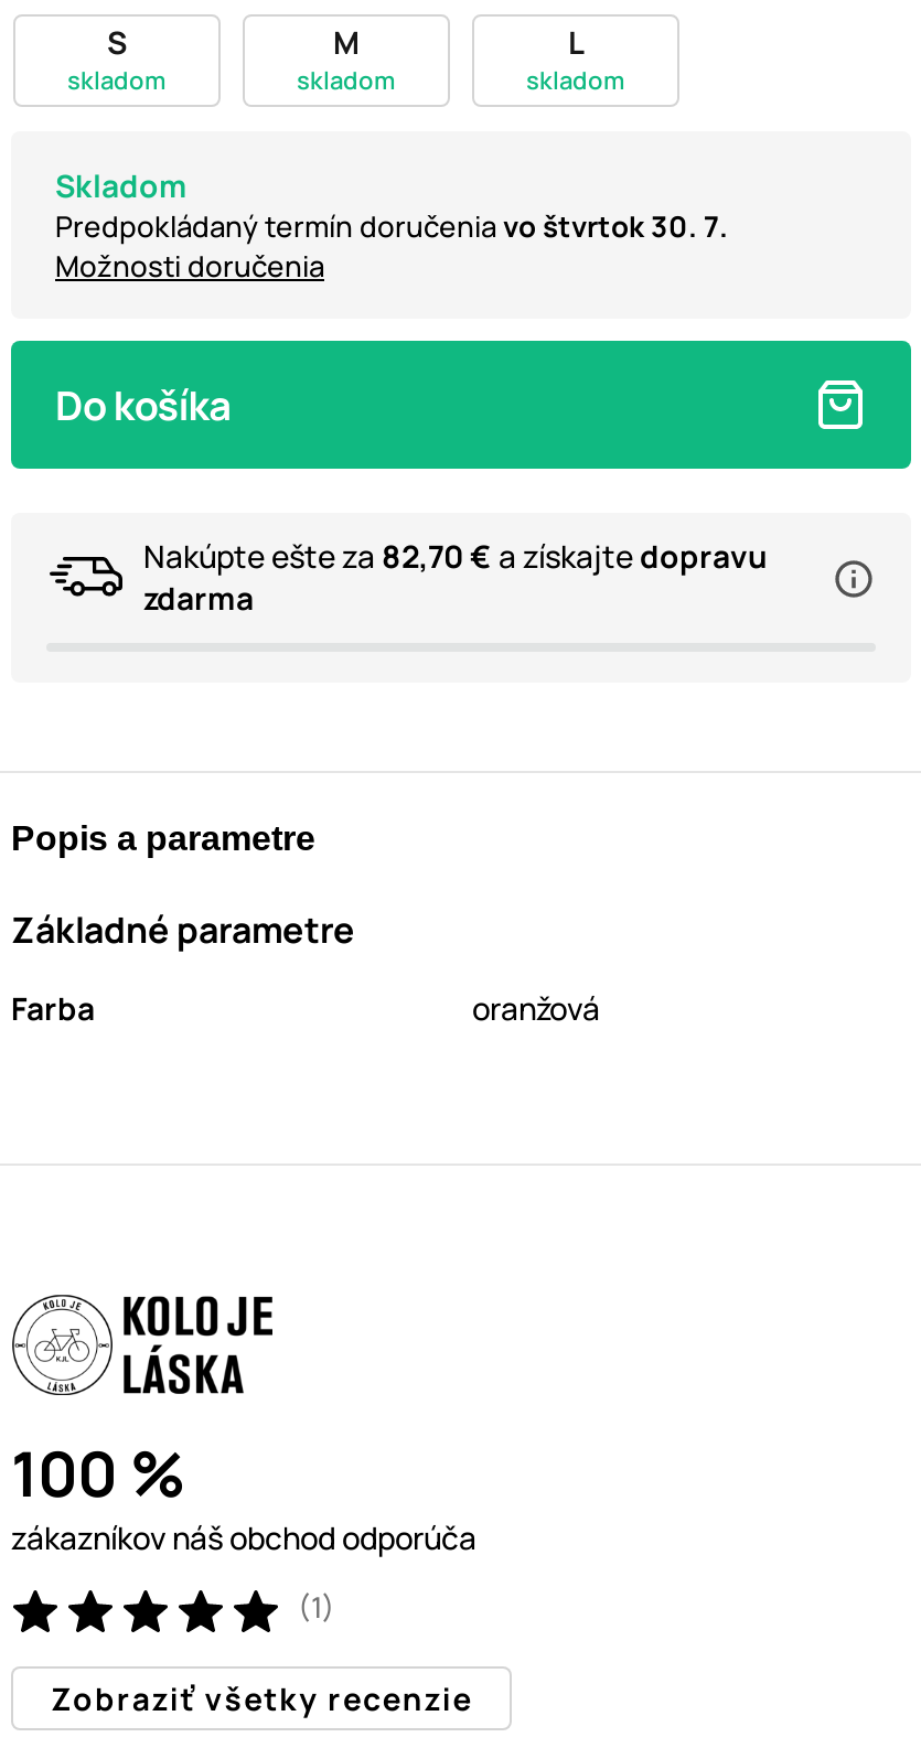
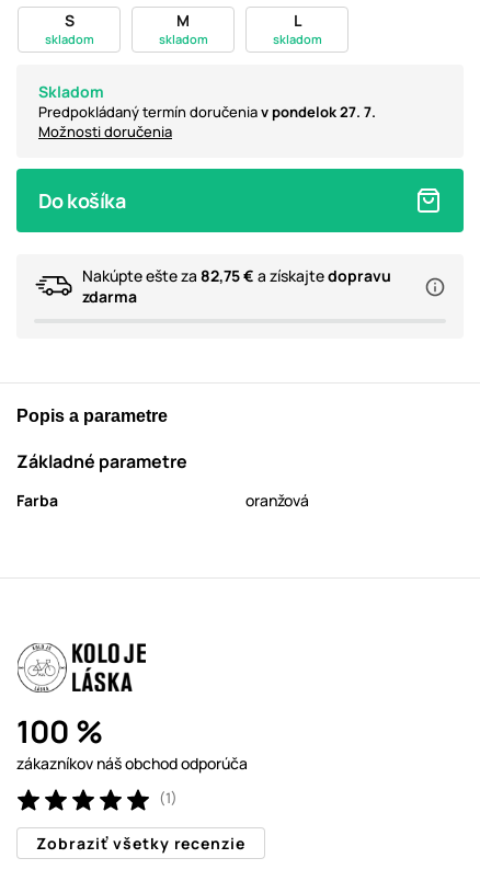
- Predpokládaný termín doručenia vo štvrtok 30. 7.
+ Predpokládaný termín doručenia v pondelok 27. 7.

- Nakúpte ešte za 82,70 €a získajte dopravu
+ Nakúpte ešte za 82,75 €a získajte dopravu
